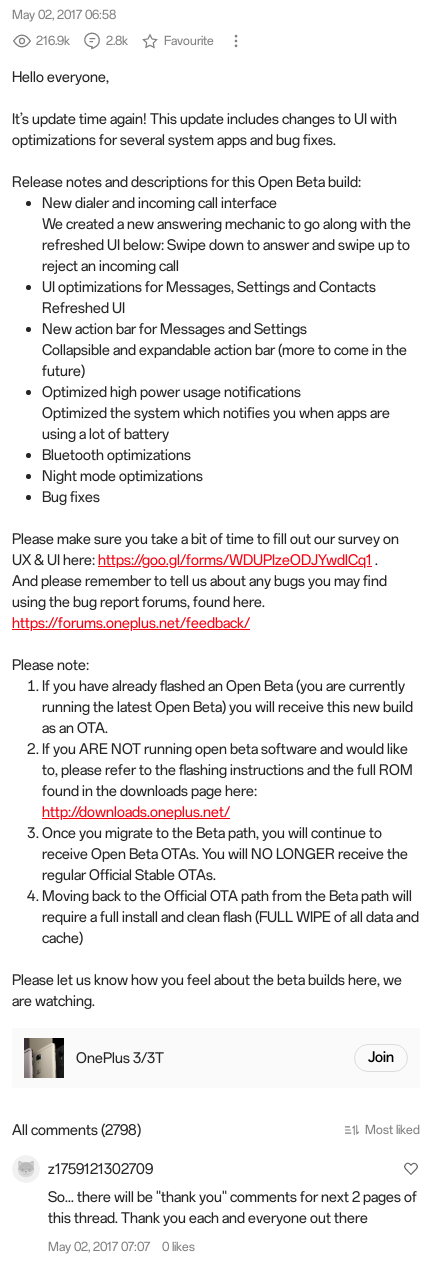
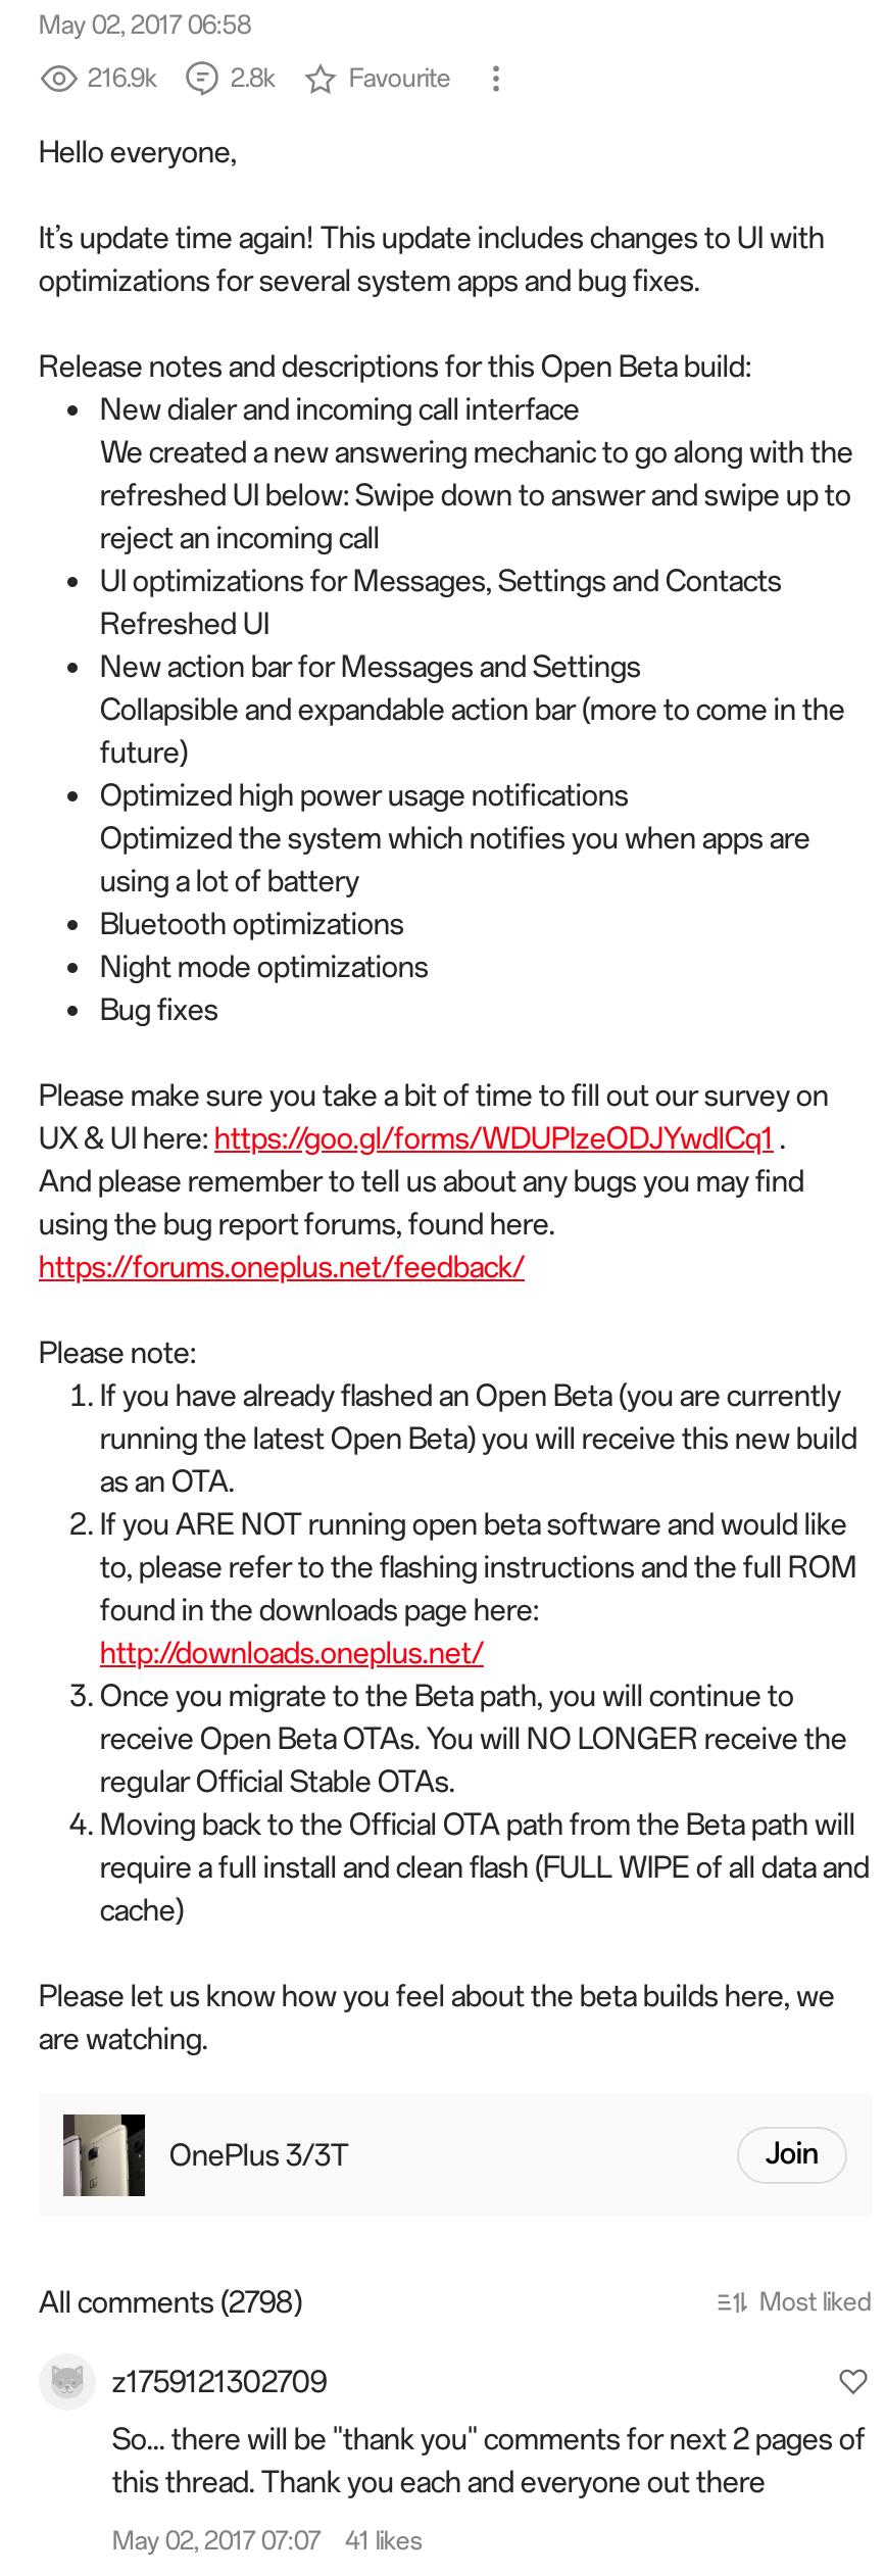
- May 02, 2017 07:07 0 likes
+ May 02, 2017 07:07 41 likes
